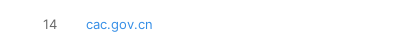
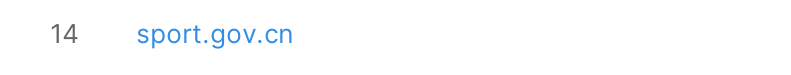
- cac.gov.cn
+ sport.gov.cn
